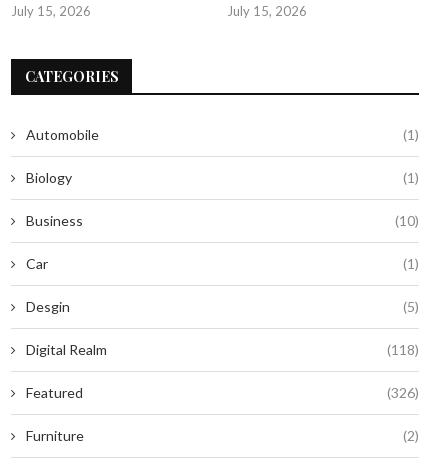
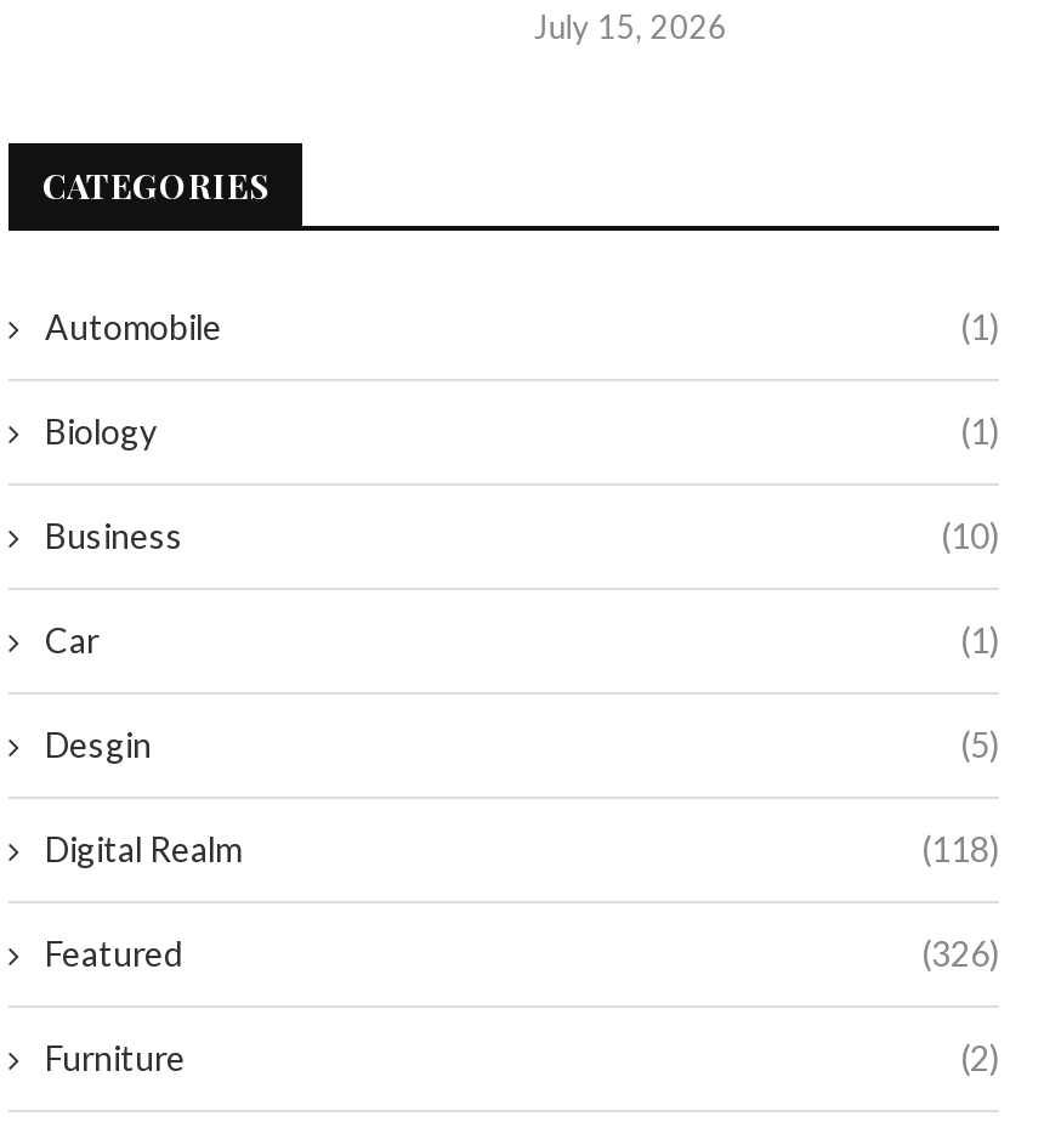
- July 15, 2026
